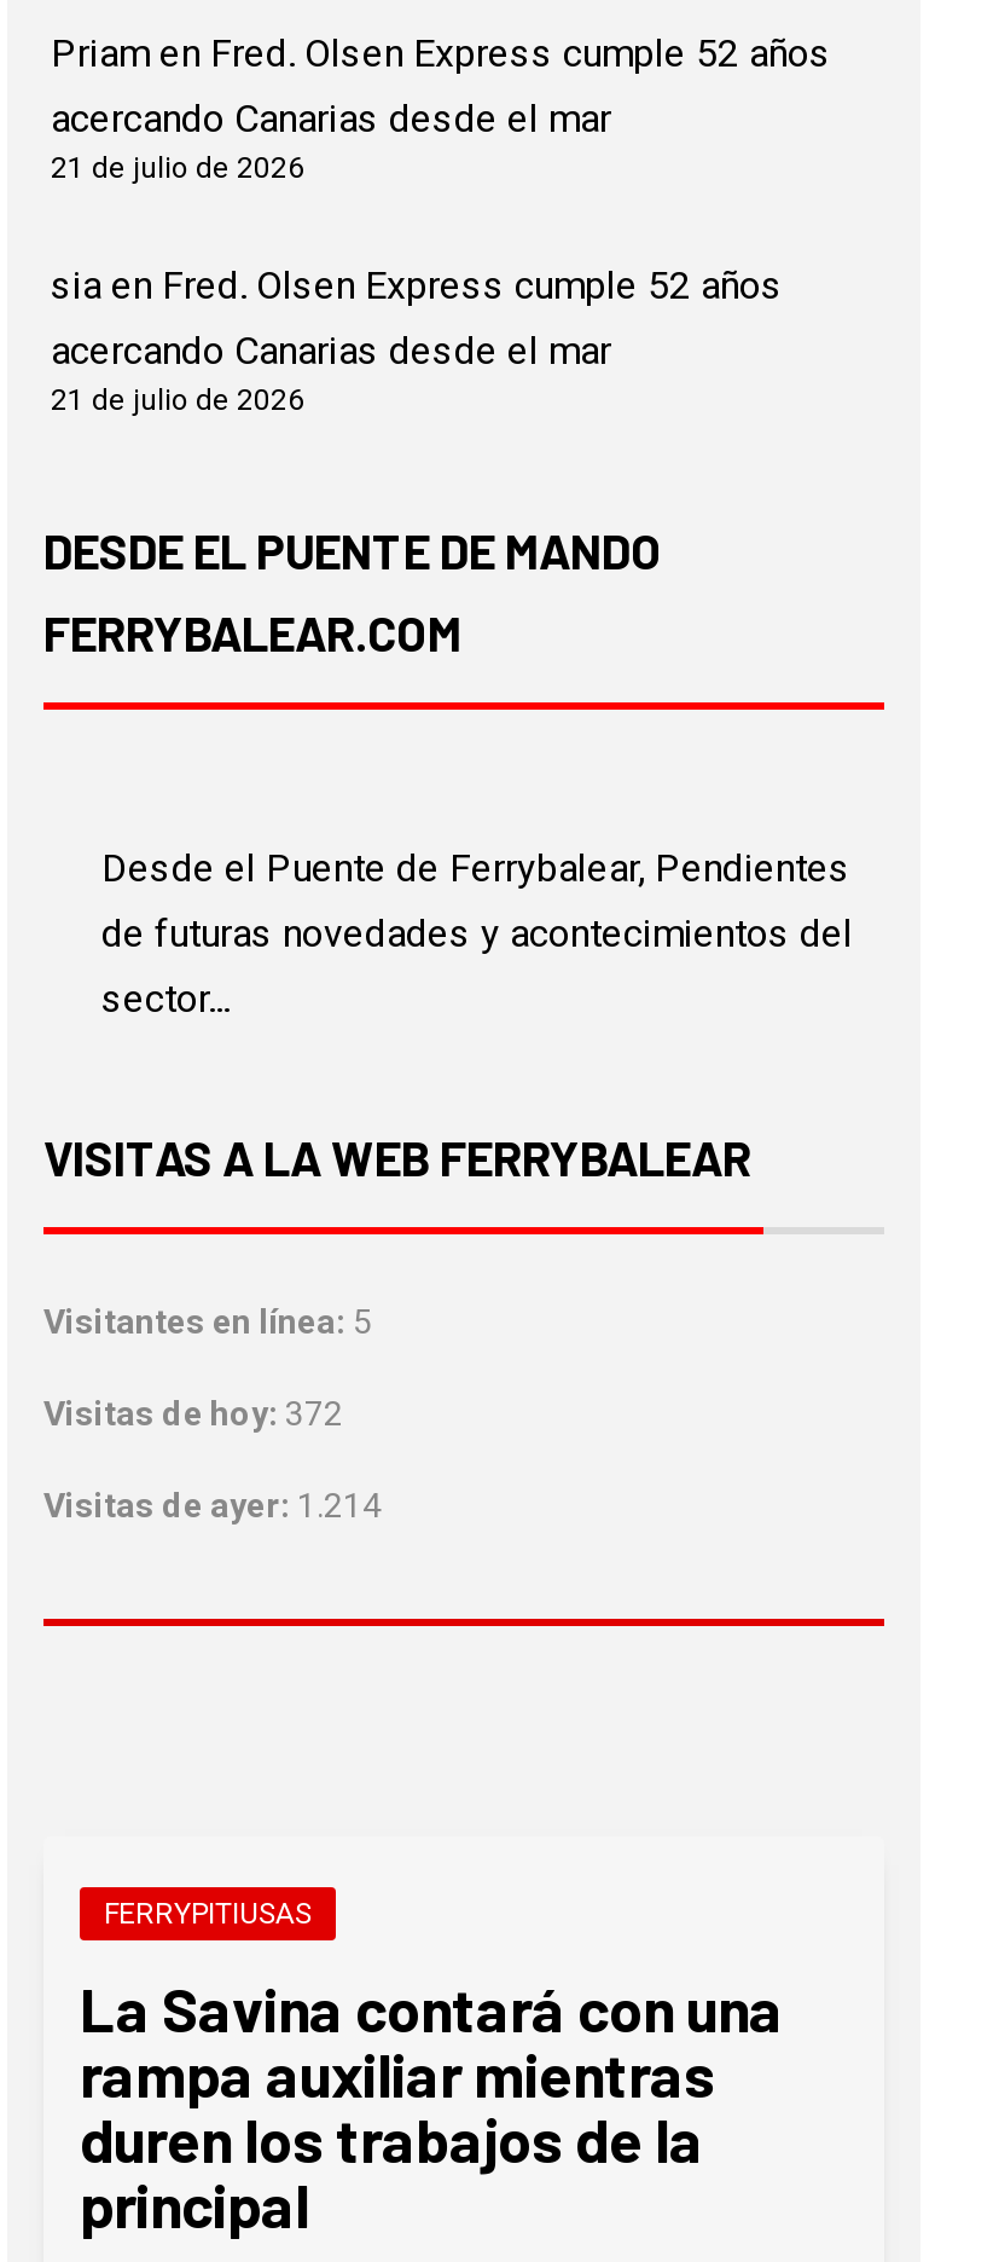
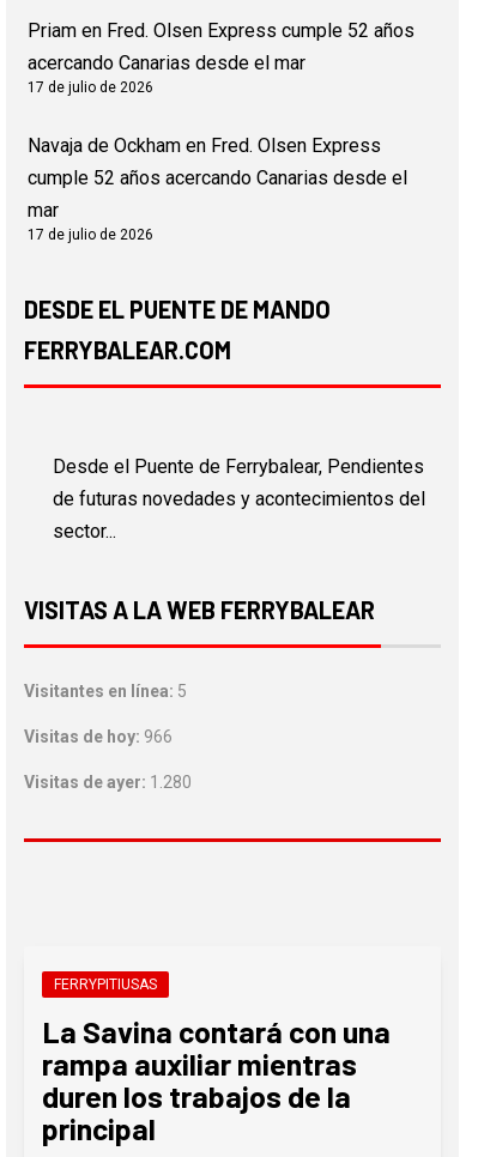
- 21 de julio de 2026
+ 17 de julio de 2026

- sia en Fred. Olsen Express cumple 52 años
- acercando Canarias desde el mar
- 21 de julio de 2026
+ Navaja de Ockham en Fred. Olsen Express
+ cumple 52 años acercando Canarias desde el
+ mar
+ 17 de julio de 2026

- Visitas de hoy: 372
+ Visitas de hoy: 966

- Visitas de ayer: 1.214
+ Visitas de ayer: 1.280
